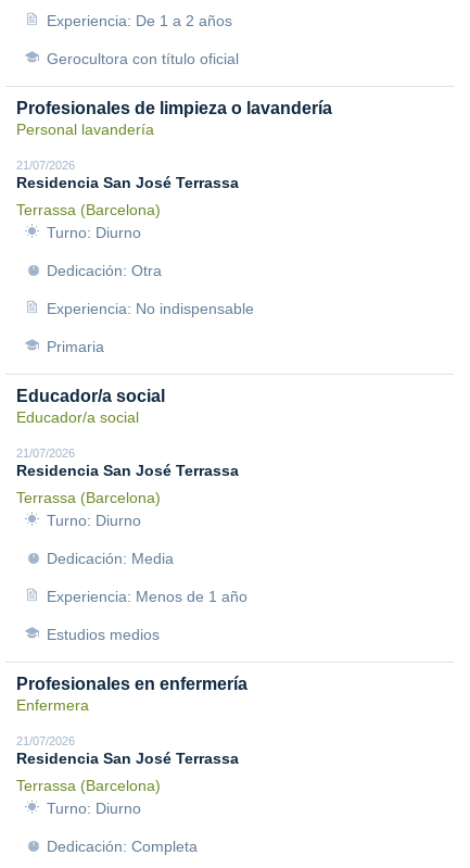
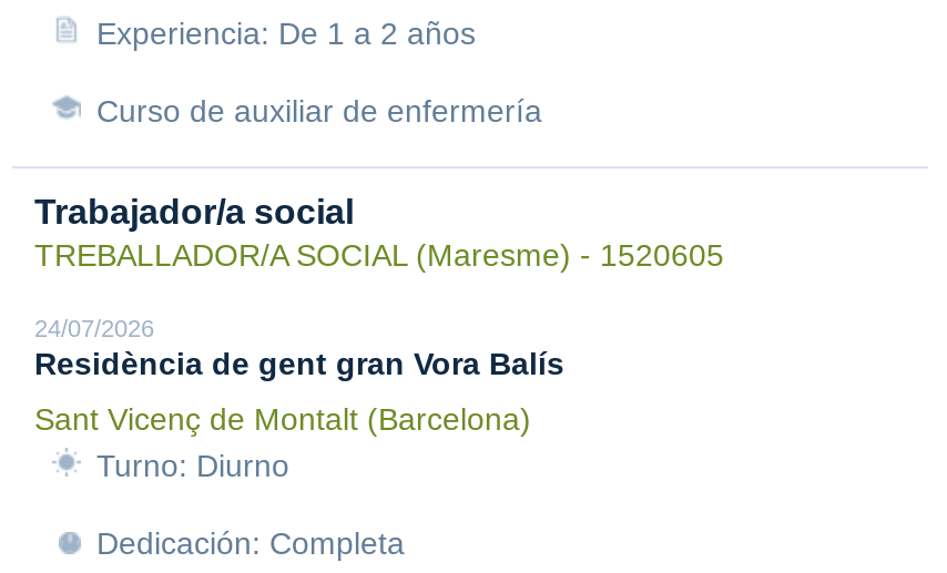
- Gerocultora con título oficial
- Profesionales de limpieza o lavandería
- Personal lavandería
- 21/07/2026
- Residencia San José Terrassa
- Terrassa (Barcelona)
- Turno: Diurno
- Dedicación: Otra
- Experiencia: No indispensable
- Primaria
- Educador/a social
- Educador/a social
- 21/07/2026
- Residencia San José Terrassa
- Terrassa (Barcelona)
- Turno: Diurno
- Dedicación: Media
- Experiencia: Menos de 1 año
- Estudios medios
- Profesionales en enfermería
- Enfermera
- 21/07/2026
- Residencia San José Terrassa
- Terrassa (Barcelona)
+ Curso de auxiliar de enfermería
+ Trabajador/a social
+ TREBALLADOR/A SOCIAL (Maresme) - 1520605
+ 24/07/2026
+ Residència de gent gran Vora Balís
+ Sant Vicenç de Montalt (Barcelona)
